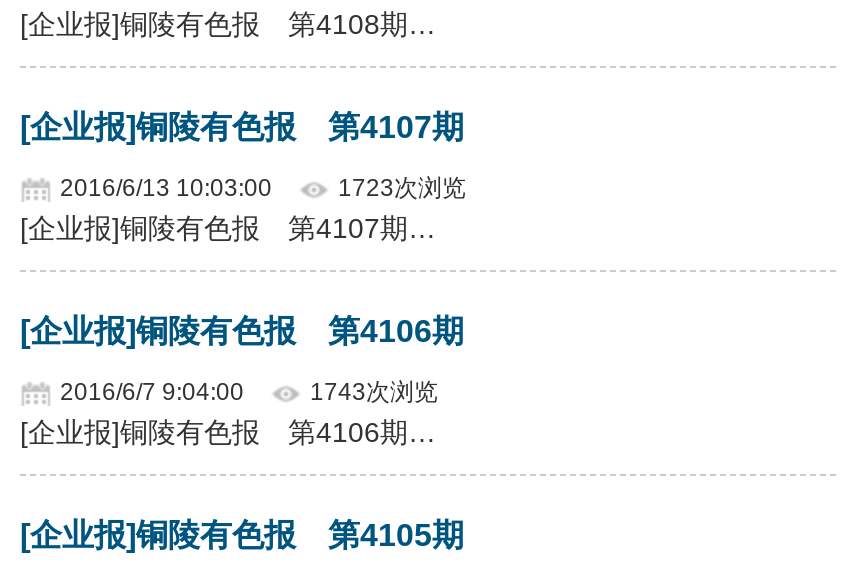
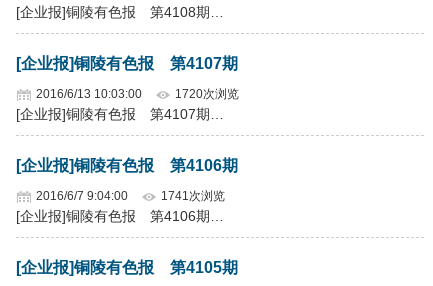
- 1723次浏览
+ 1720次浏览

- 1743次浏览
+ 1741次浏览
